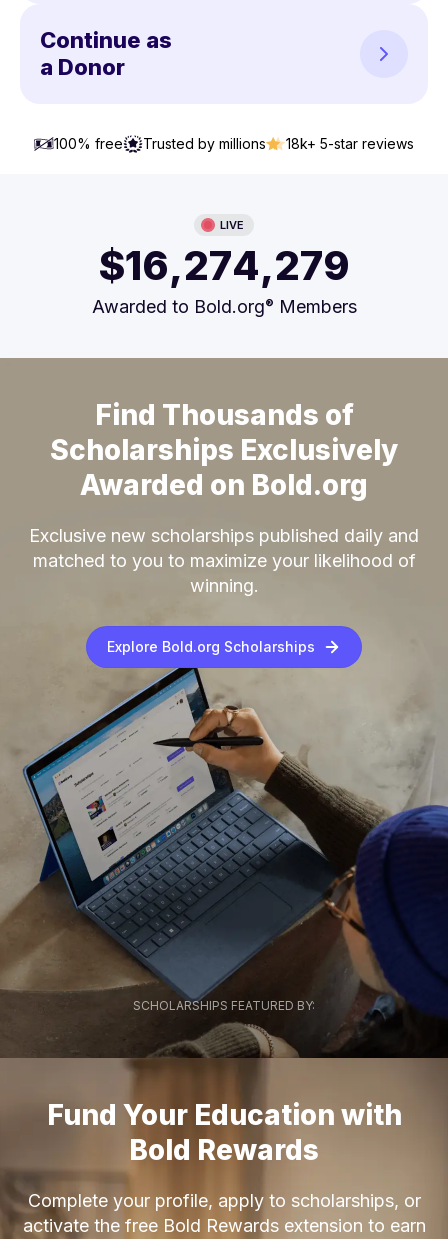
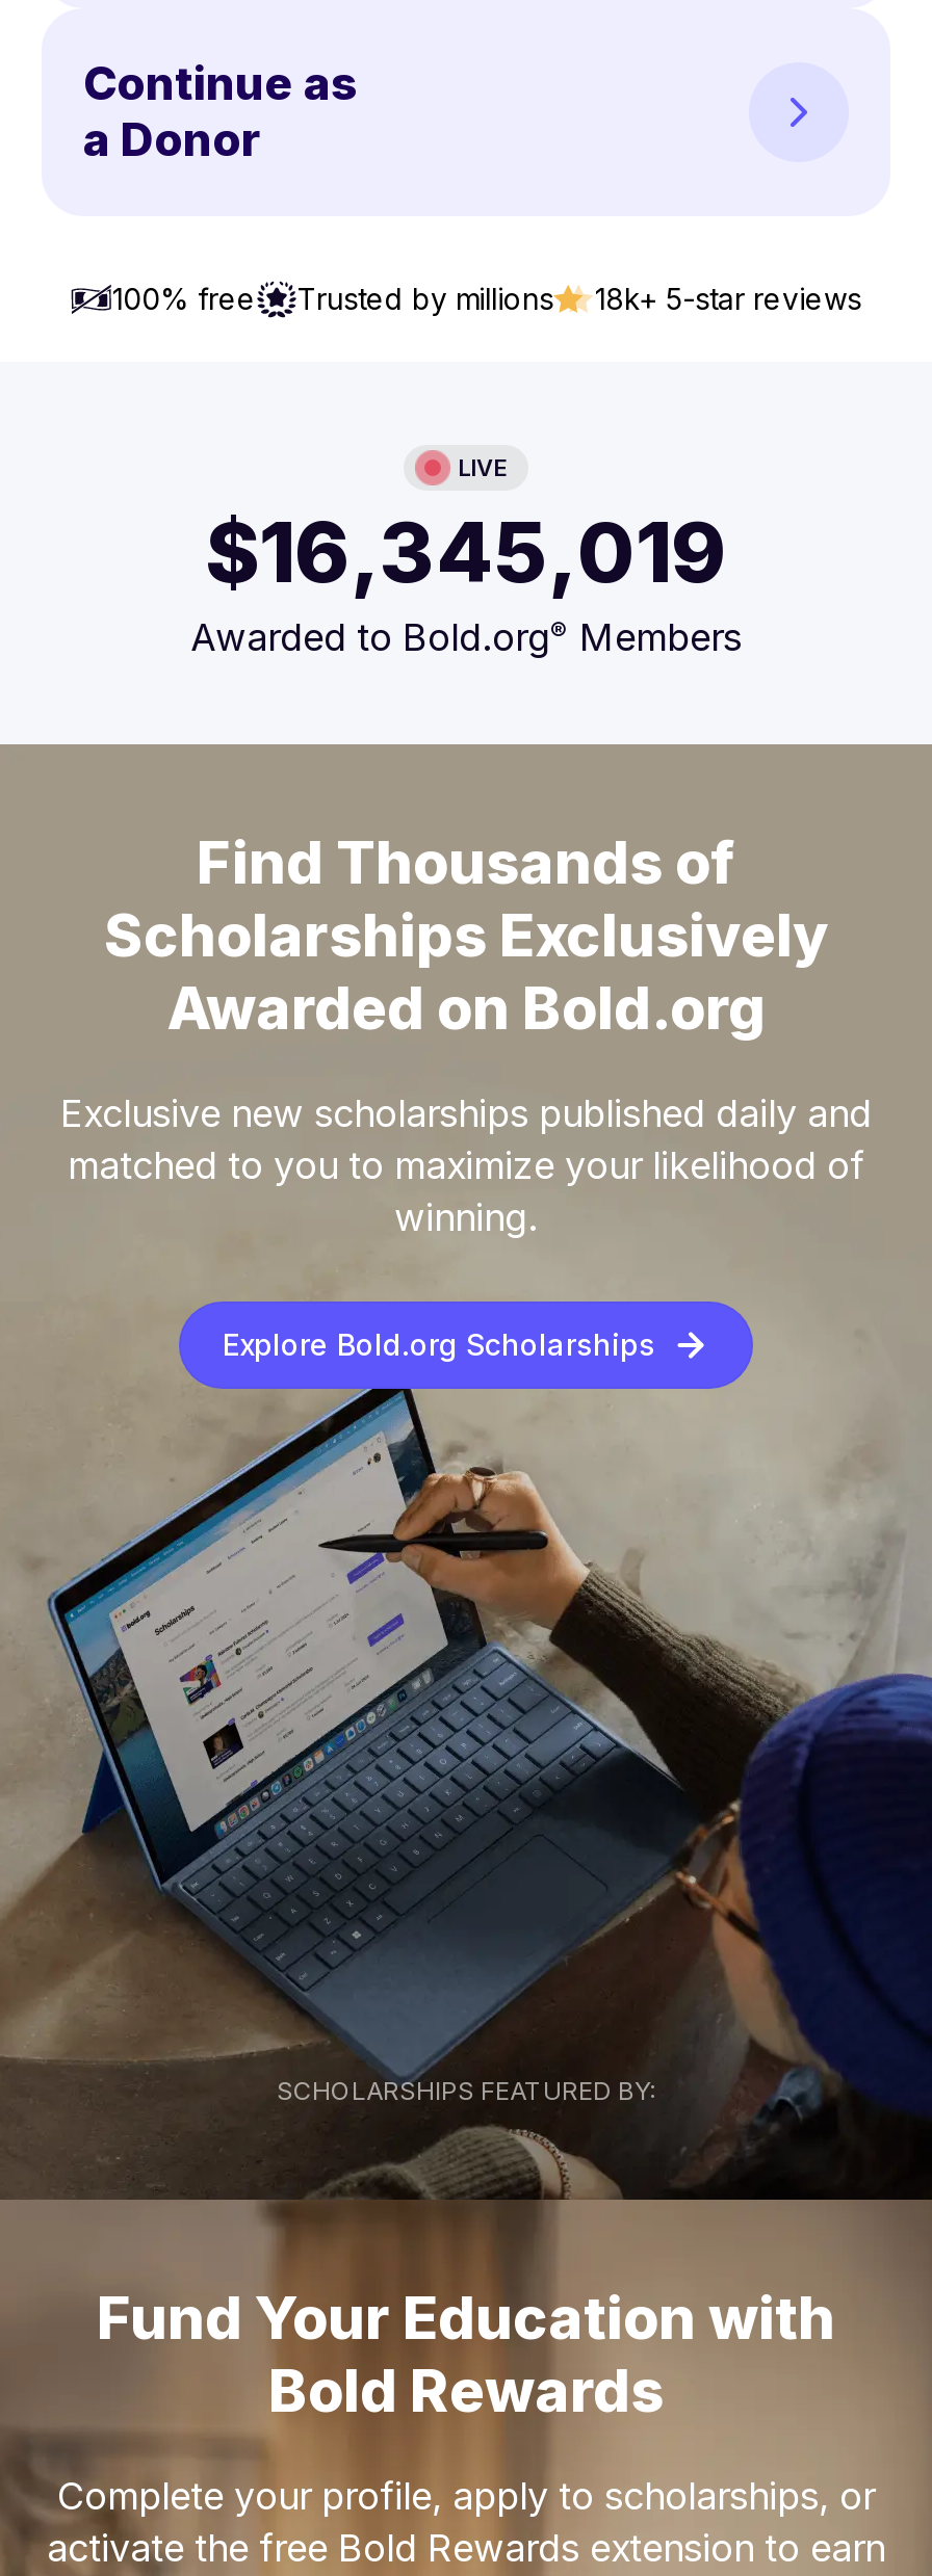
- $16,274,279
+ $16,345,019
